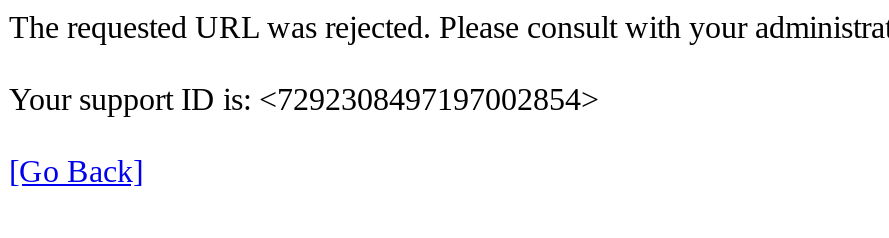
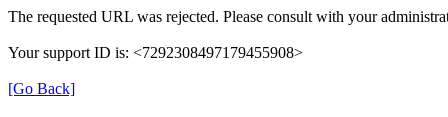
- Your support ID is: <7292308497197002854>
+ Your support ID is: <7292308497179455908>
